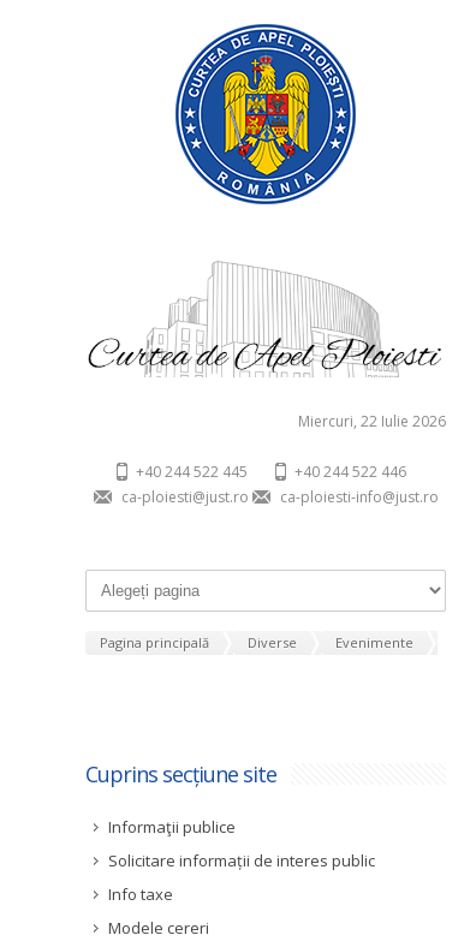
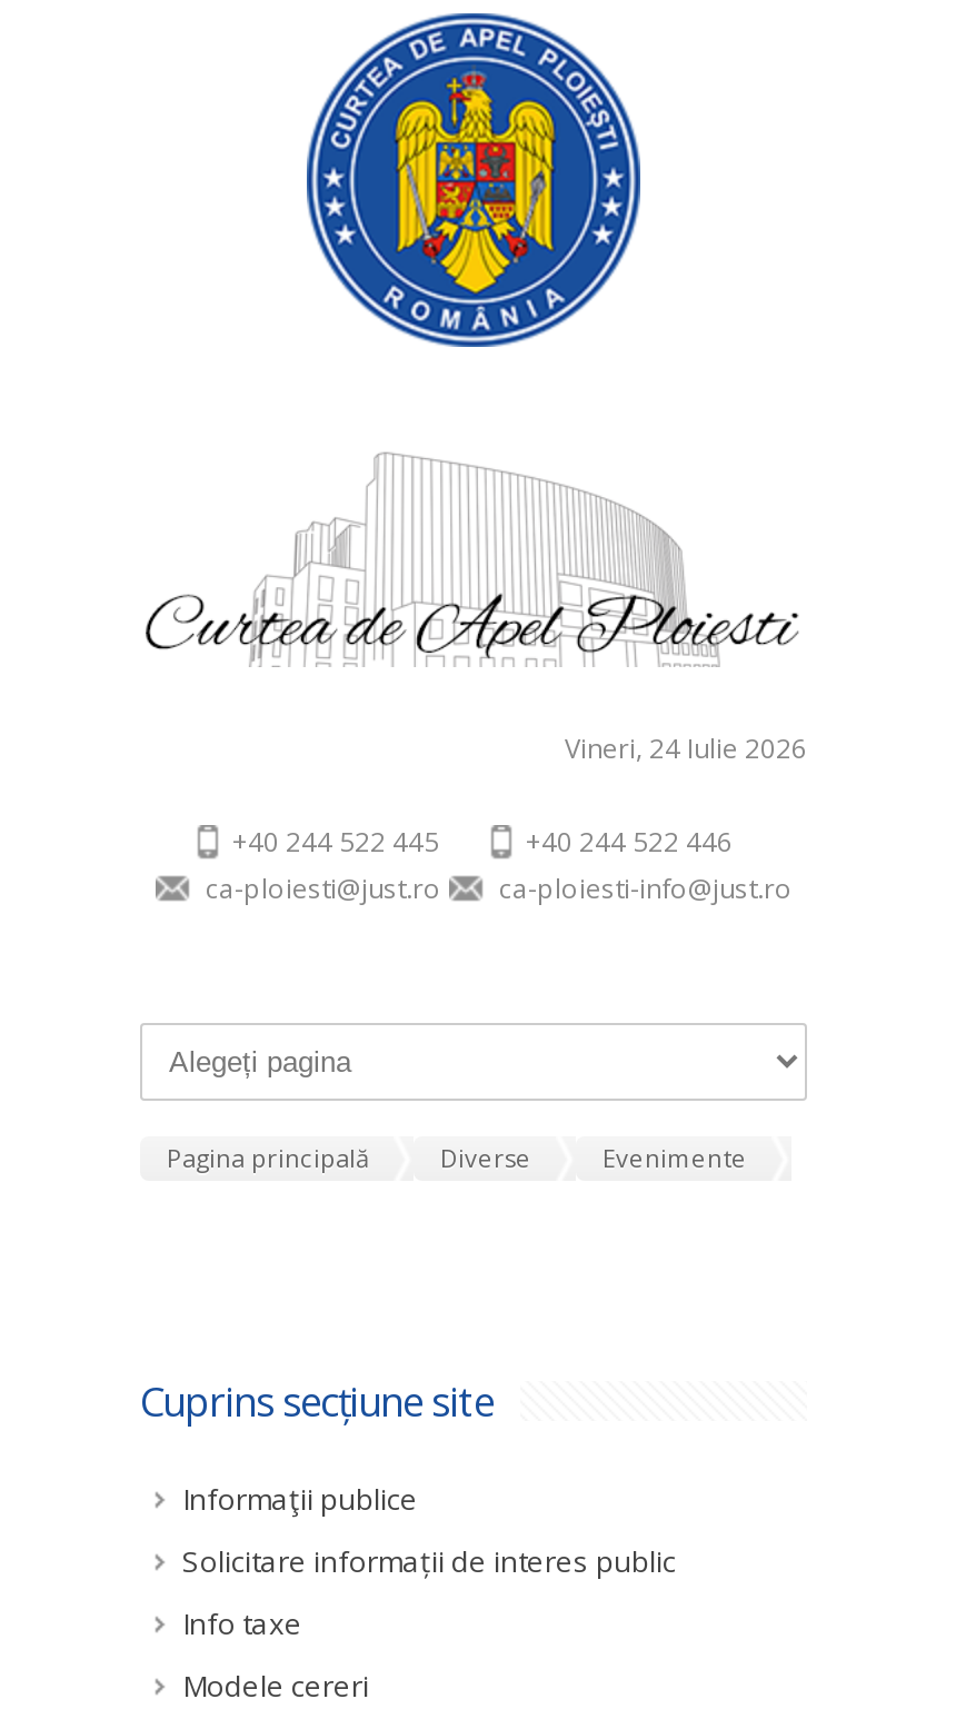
- Miercuri, 22 Iulie 2026
+ Vineri, 24 Iulie 2026
